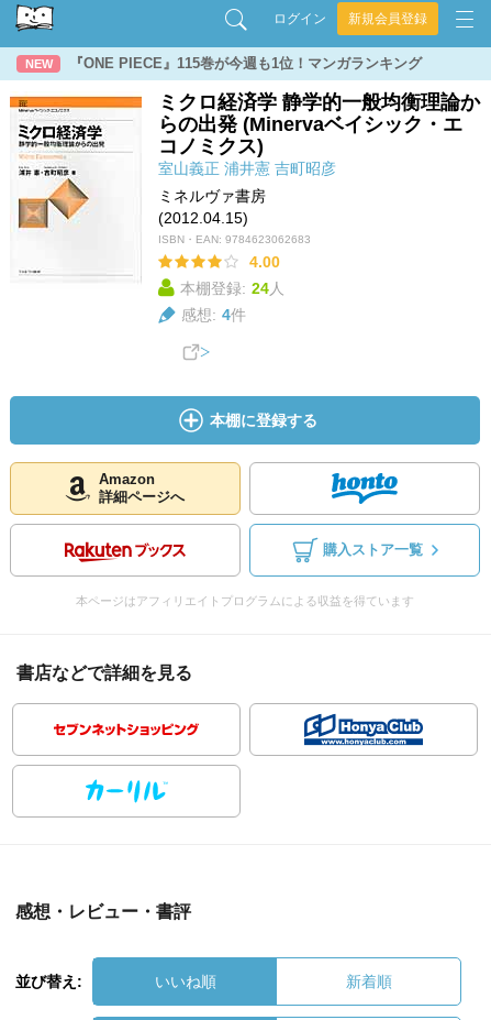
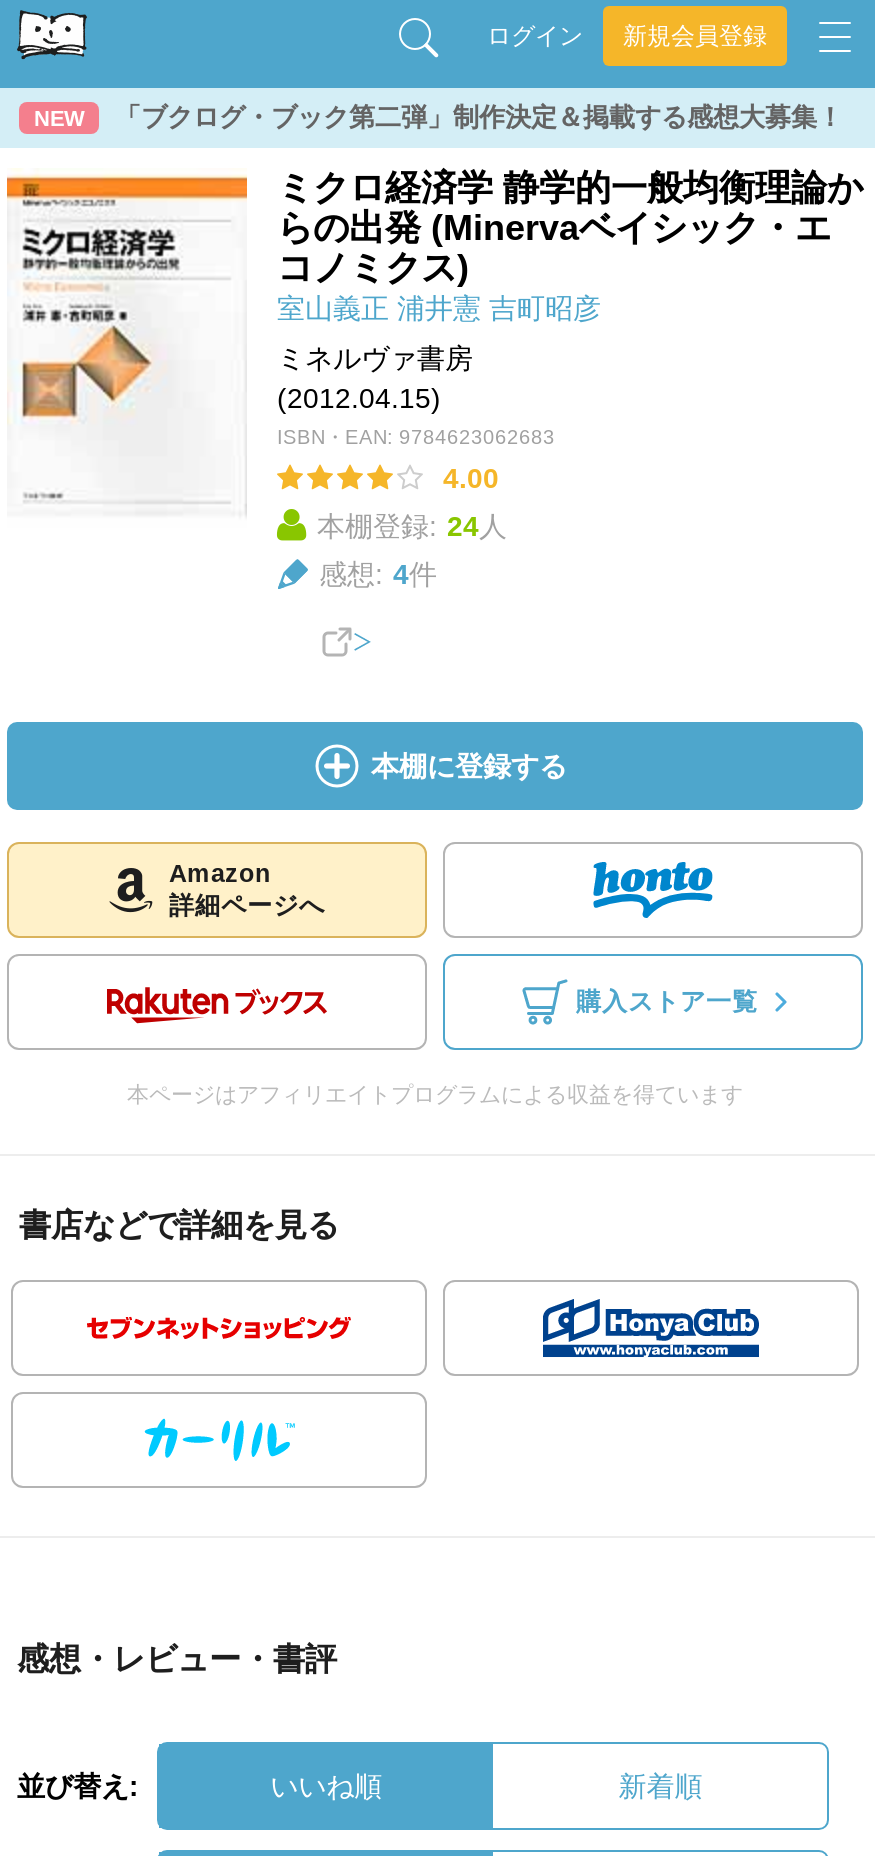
- 『ONE PIECE』115巻が今週も1位！マンガランキング
+ 「ブクログ・ブック第二弾」制作決定＆掲載する感想大募集！
